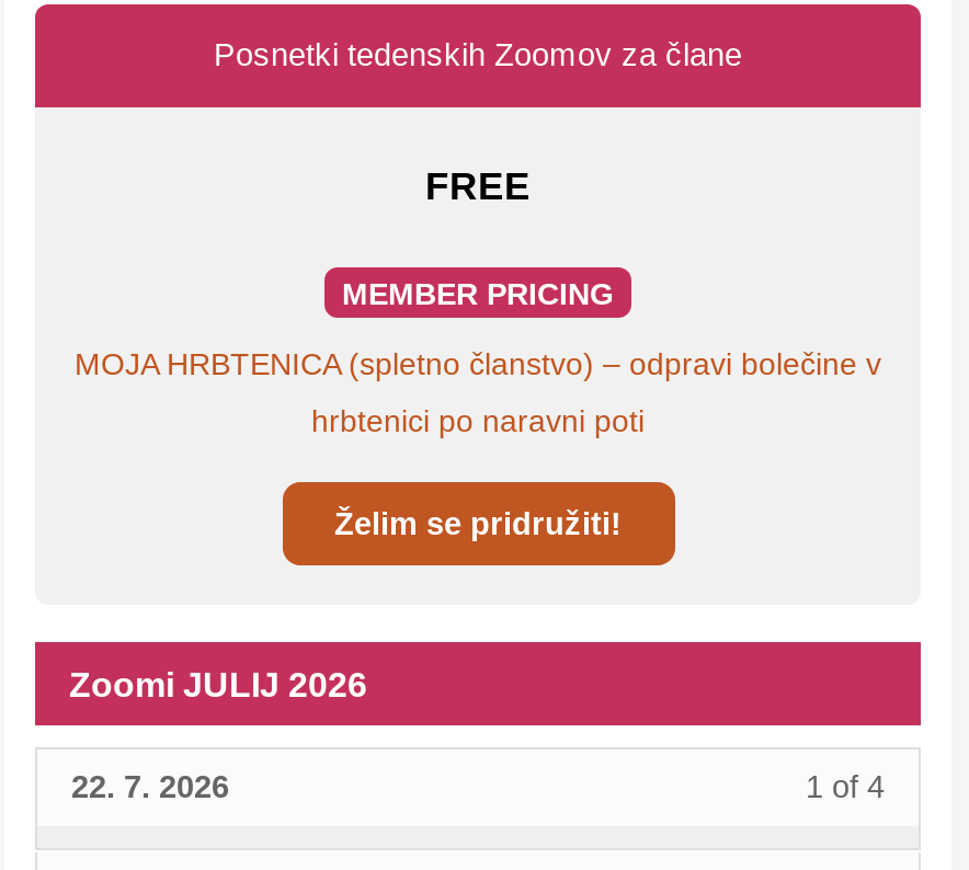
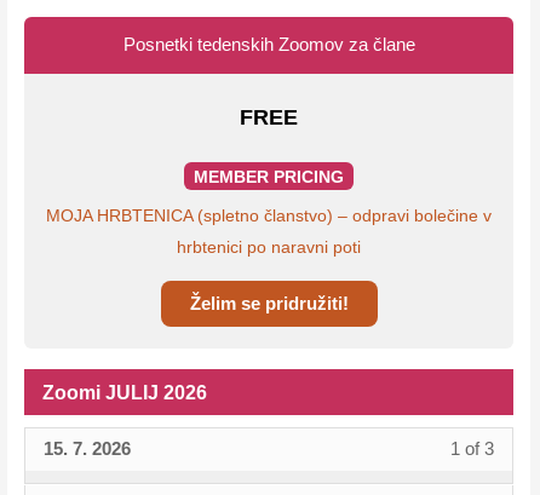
- 22. 7. 2026
+ 15. 7. 2026

- 1 of 4
+ 1 of 3
